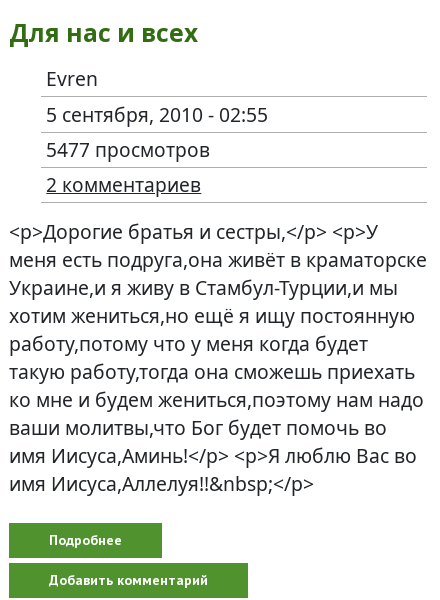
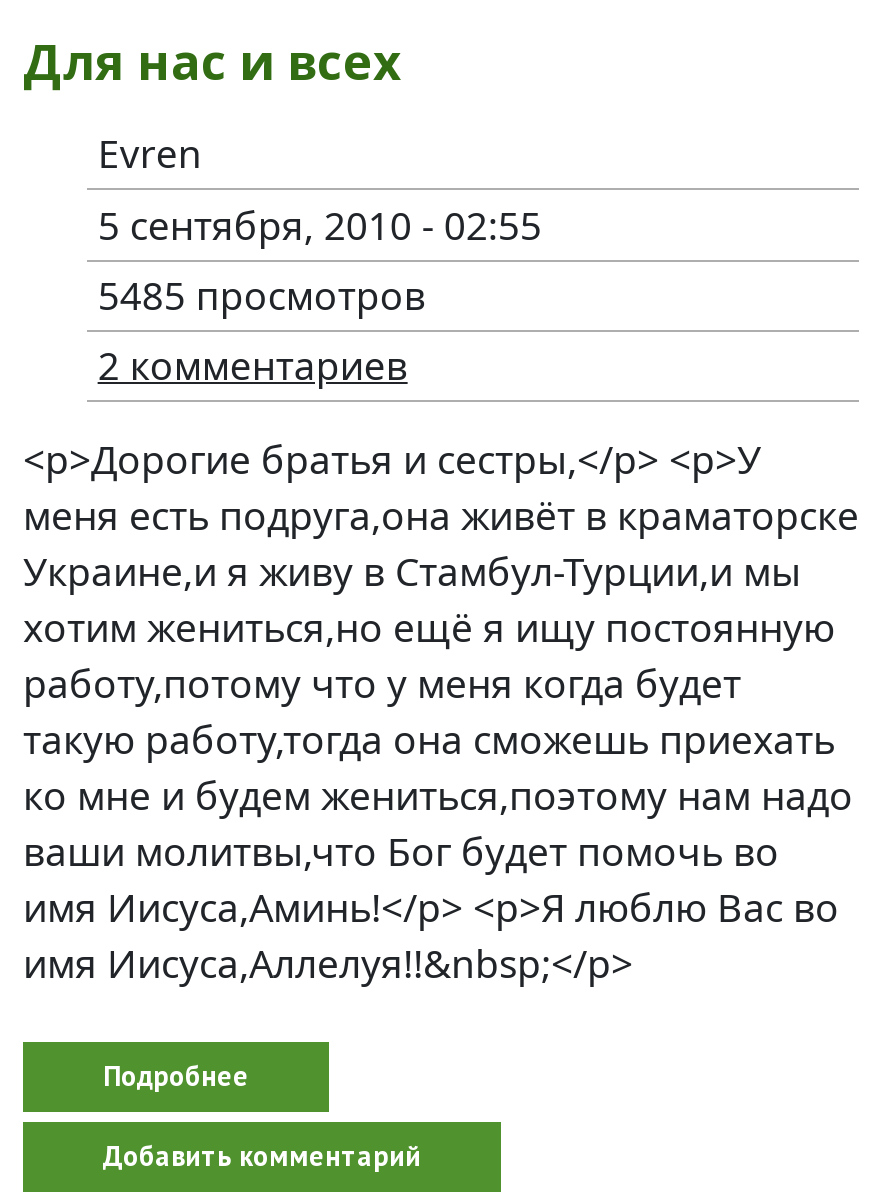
- 5477 просмотров
+ 5485 просмотров
